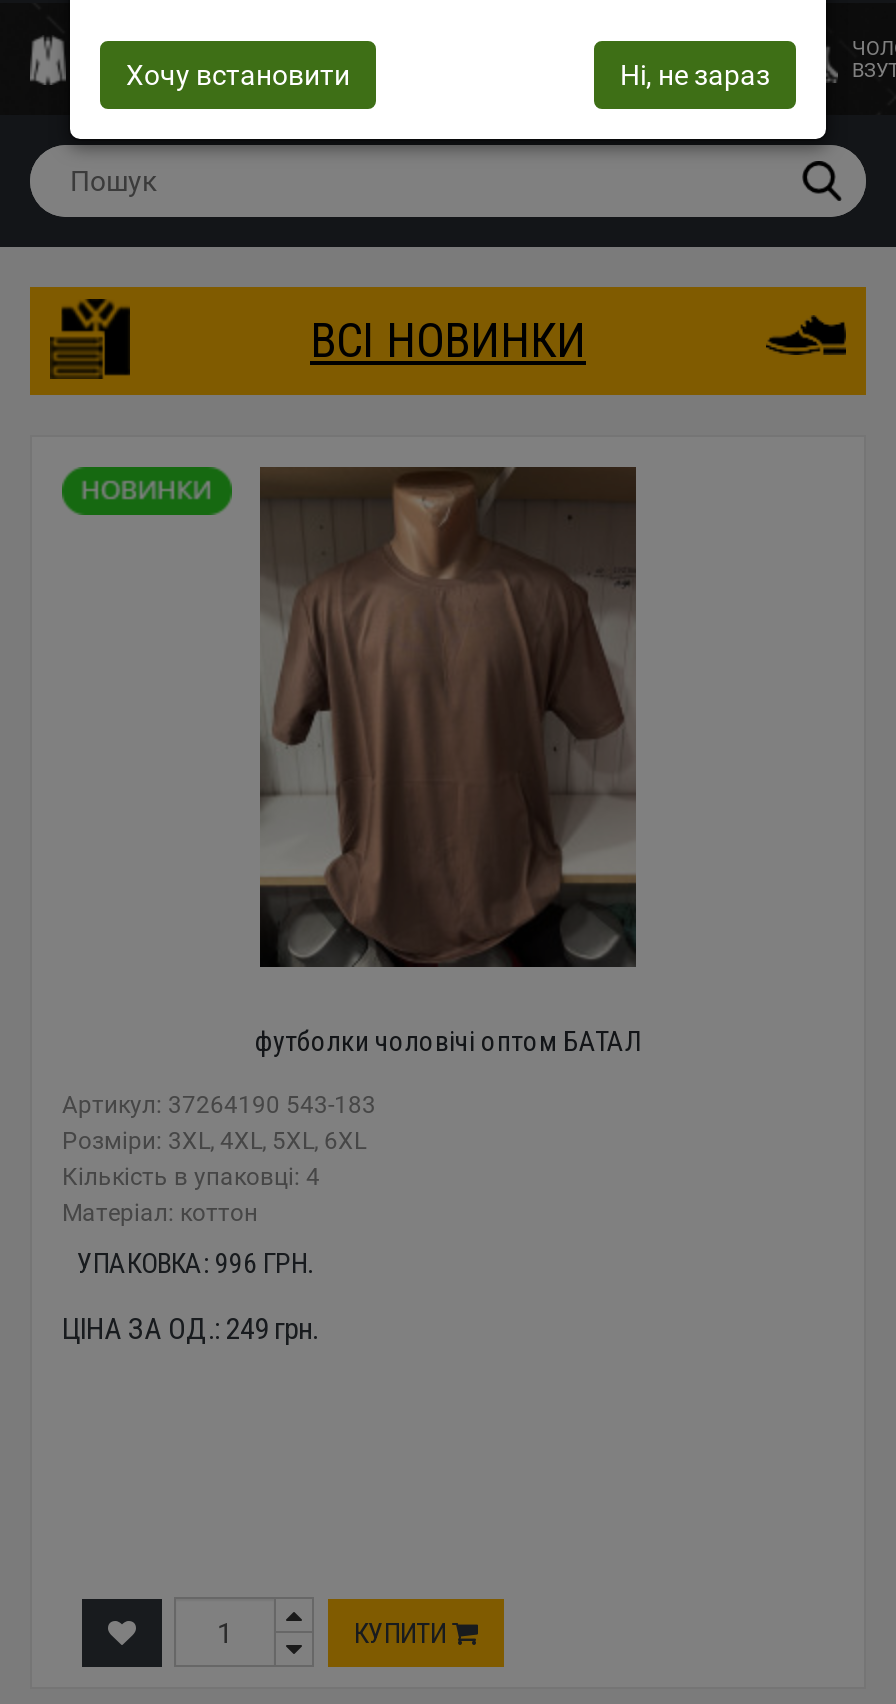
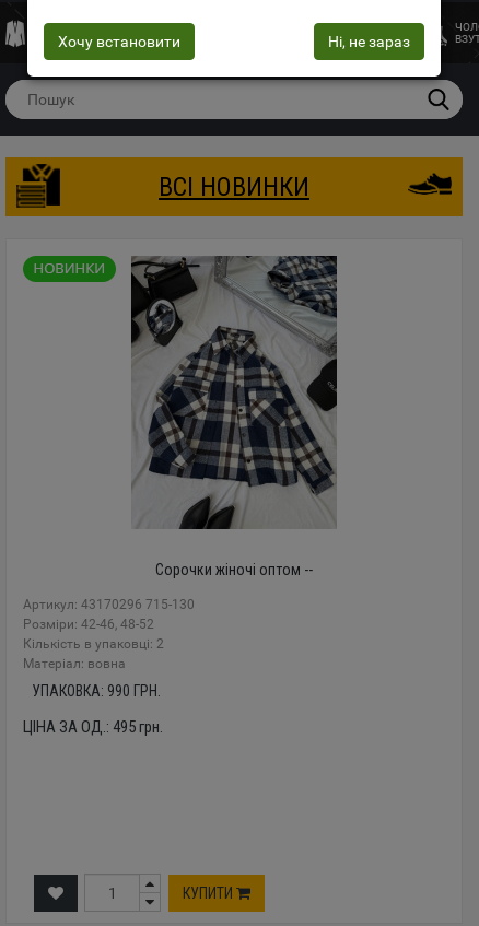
- [image]
- футболки чоловічі оптом БАТАЛ
+ [image]
+ Сорочки жіночі оптом --

- Артикул: 37264190 543-183
- Розміри: 3XL, 4XL, 5XL, 6XL
- Кількість в упаковці: 4
- Mатеріал: коттон
+ Артикул: 43170296 715-130
+ Розміри: 42-46, 48-52
+ Кількість в упаковці: 2
+ Mатеріал: вовна

- УПАКОВКА: 996 ГРН.
+ УПАКОВКА: 990 ГРН.

- ЦІНА ЗА ОД.: 249 грн.
+ ЦІНА ЗА ОД.: 495 грн.
